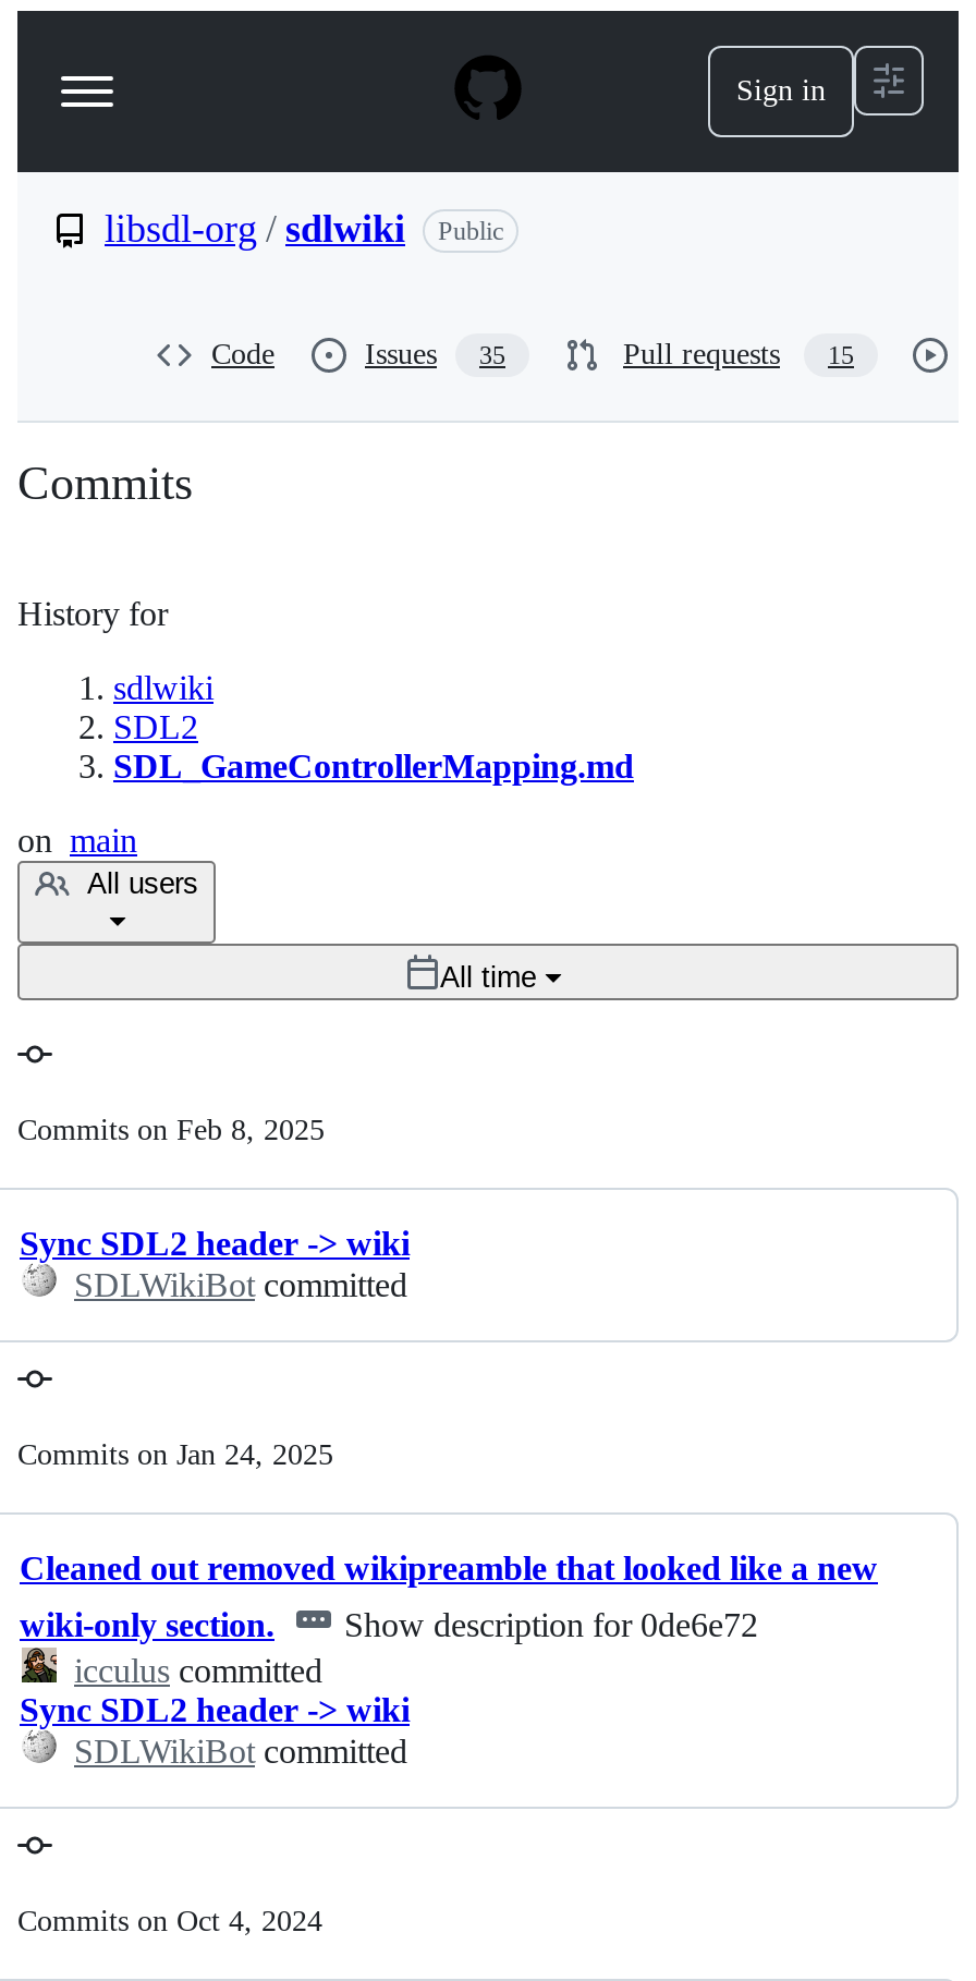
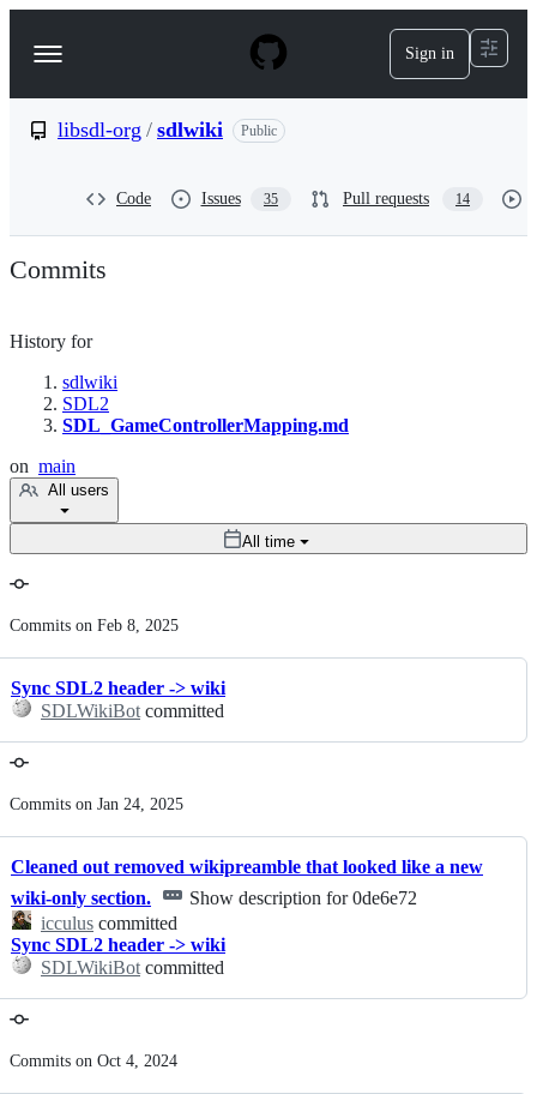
- Pull requests 15
+ Pull requests 14
